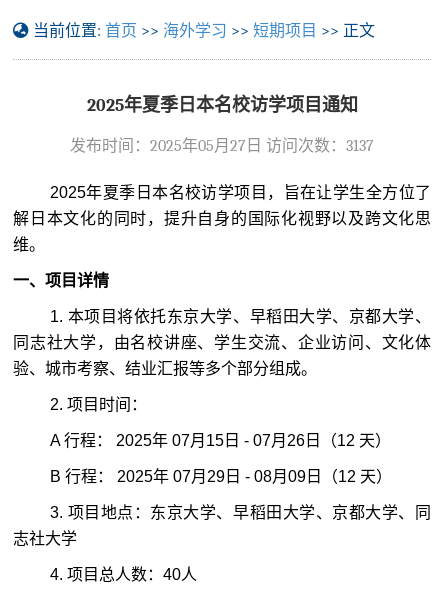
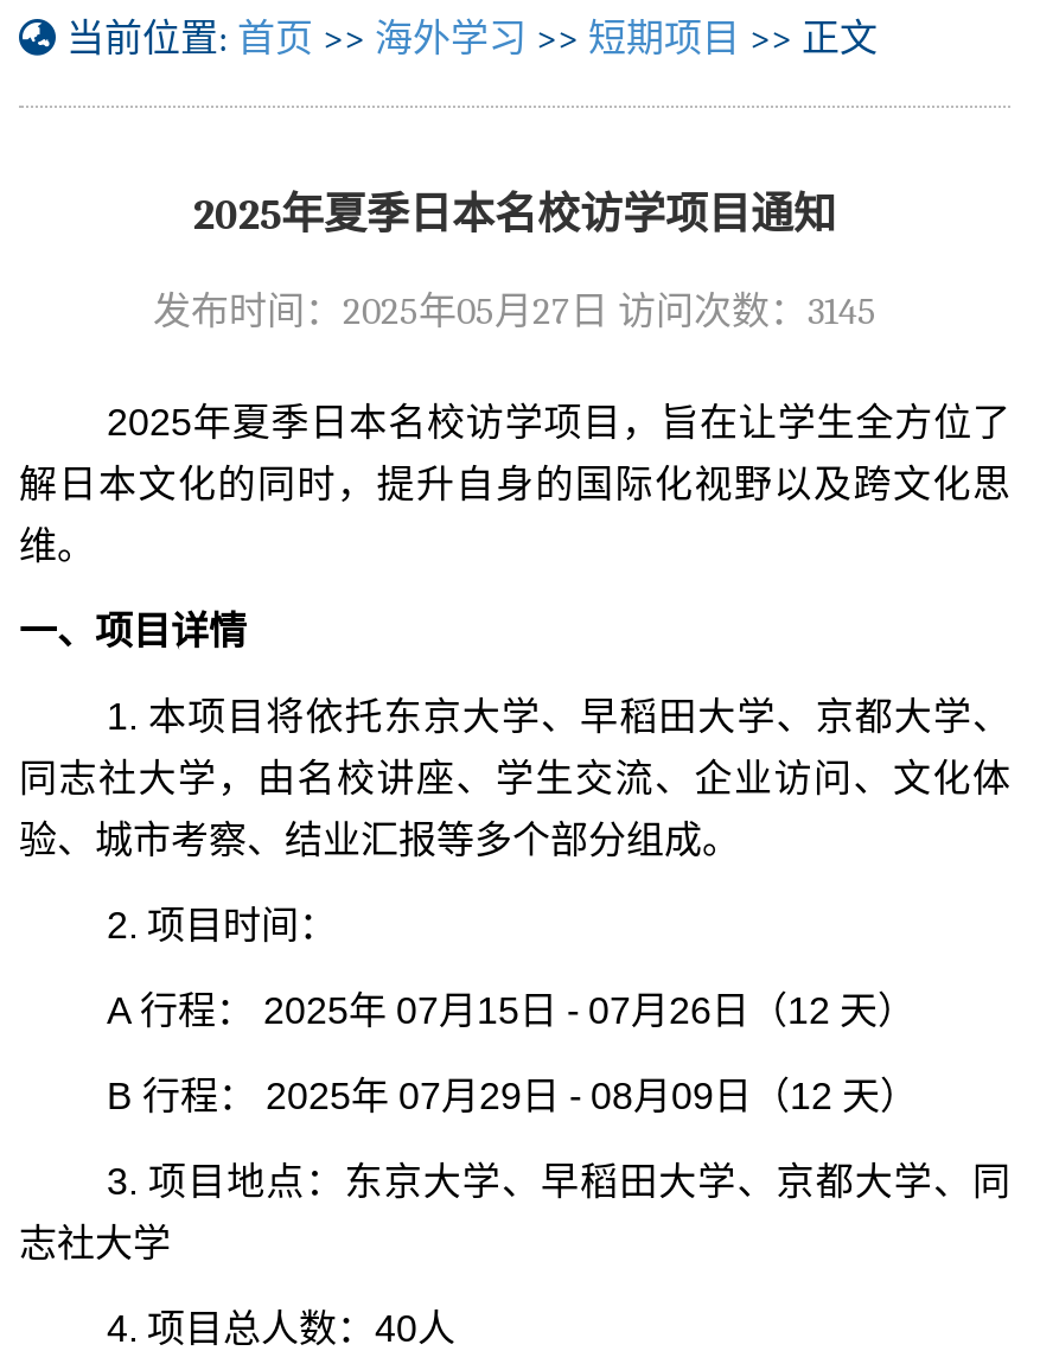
- 发布时间：2025年05月27日 访问次数：3137
+ 发布时间：2025年05月27日 访问次数：3145
